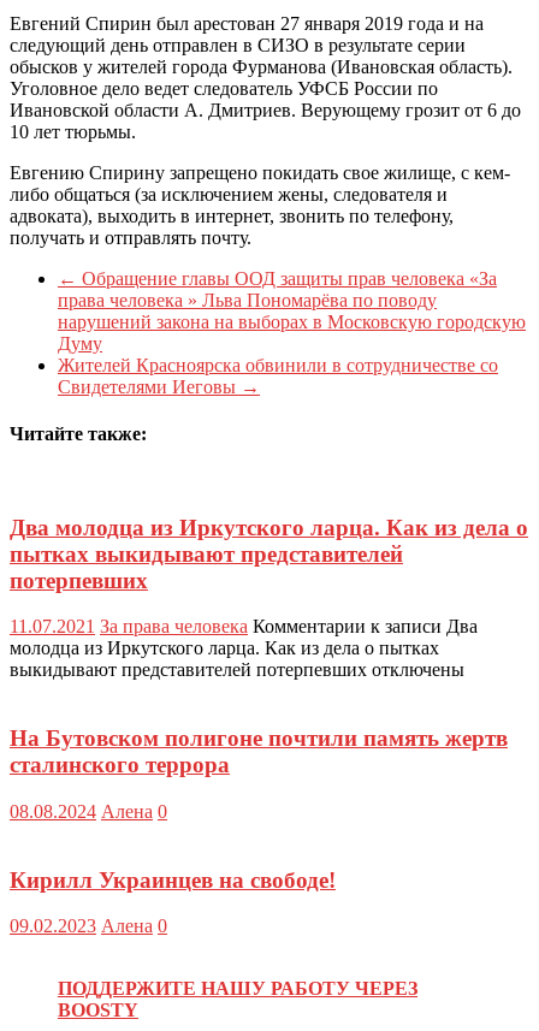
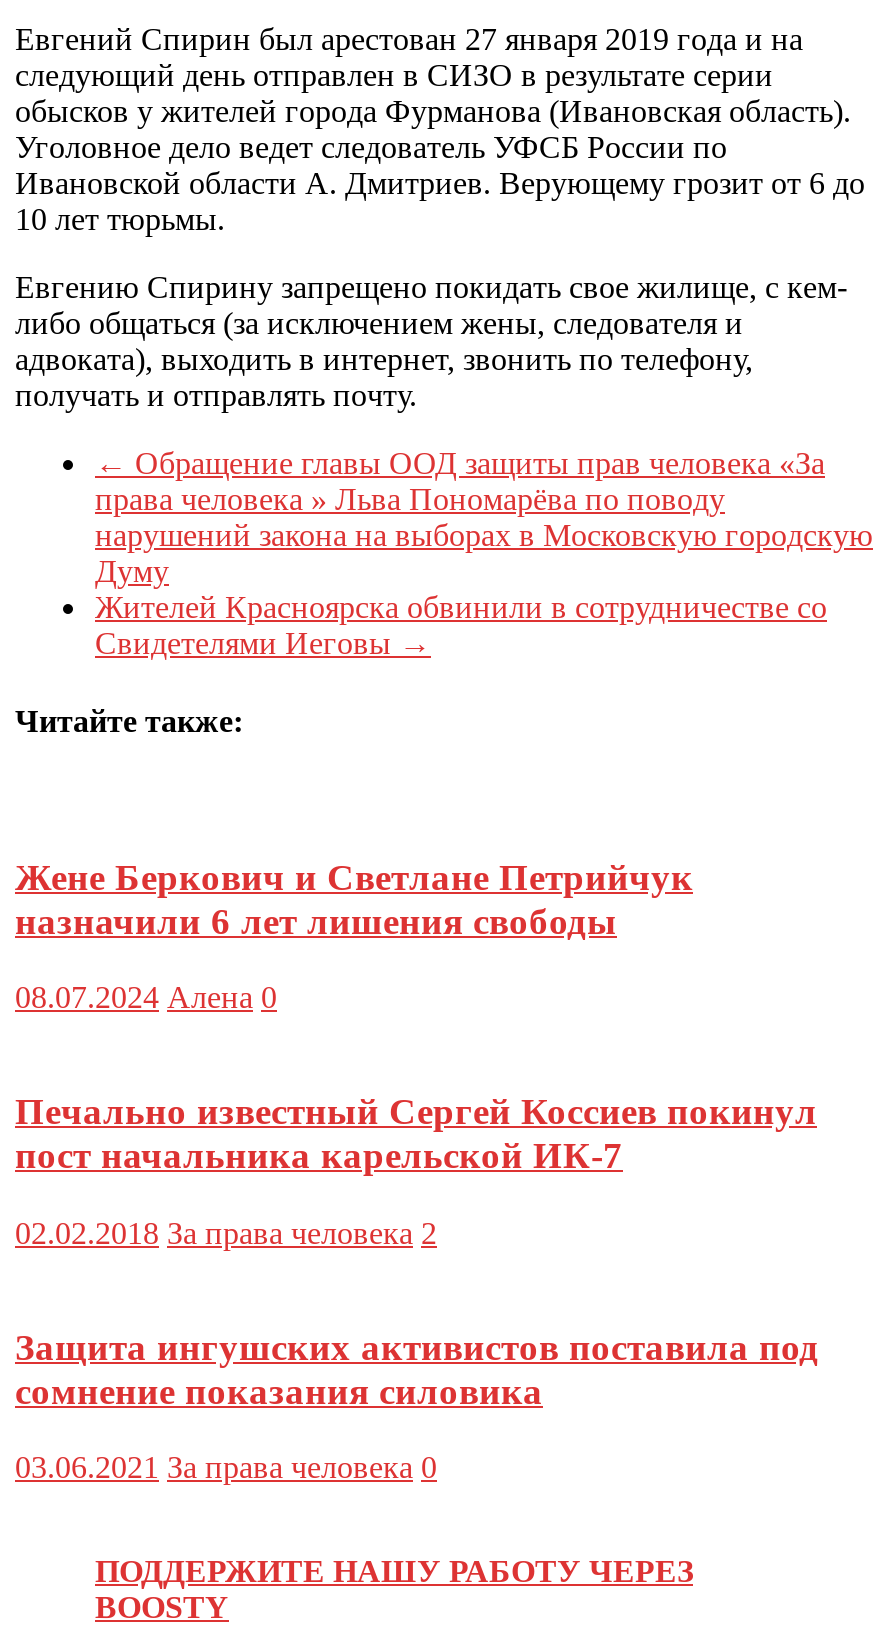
- Два молодца из Иркутского ларца. Как из дела о
- пытках выкидывают представителей
- потерпевших
+ Жене Беркович и Светлане Петрийчук
+ назначили 6 лет лишения свободы

- 11.07.2021 За права человека Комментарии к записи Два
- молодца из Иркутского ларца. Как из дела о пытках
- выкидывают представителей потерпевших отключены
+ 08.07.2024 Алена 0

- На Бутовском полигоне почтили память жертв
- сталинского террора
+ Печально известный Сергей Коссиев покинул
+ пост начальника карельской ИК-7

- 08.08.2024 Алена 0
+ 02.02.2018 За права человека 2

- Кирилл Украинцев на свободе!
+ Защита ингушских активистов поставила под
+ сомнение показания силовика

- 09.02.2023 Алена 0
+ 03.06.2021 За права человека 0
